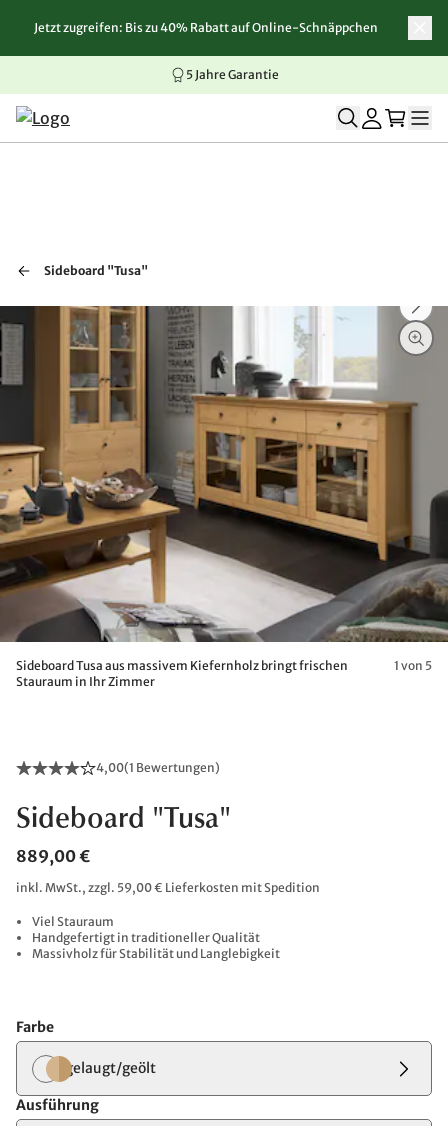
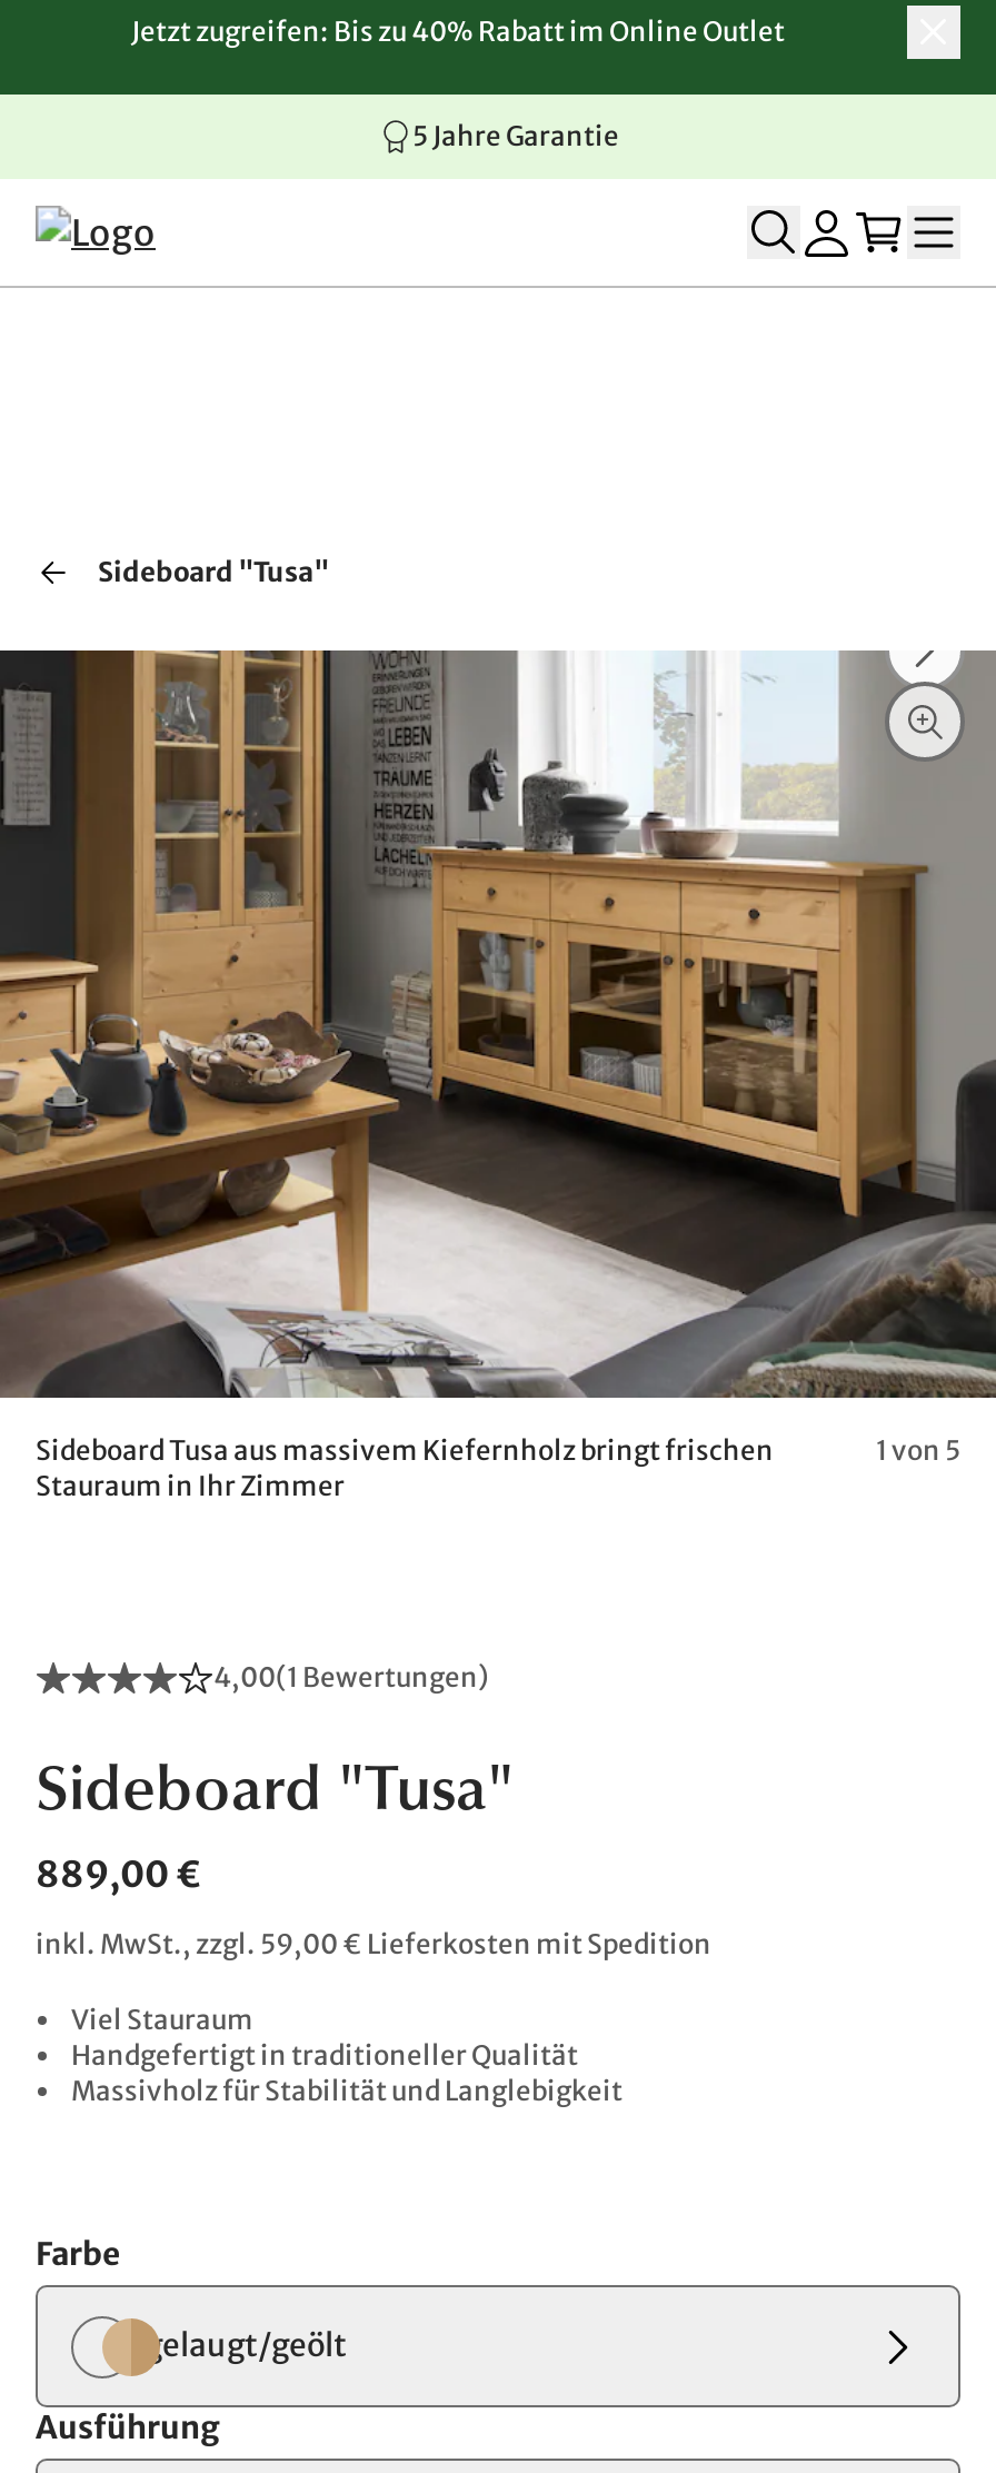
- Jetzt zugreifen: Bis zu 40% Rabatt auf Online-Schnäppchen
+ Jetzt zugreifen: Bis zu 40% Rabatt im Online Outlet
